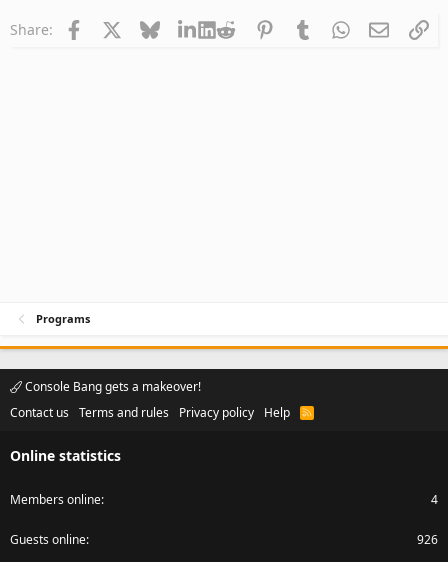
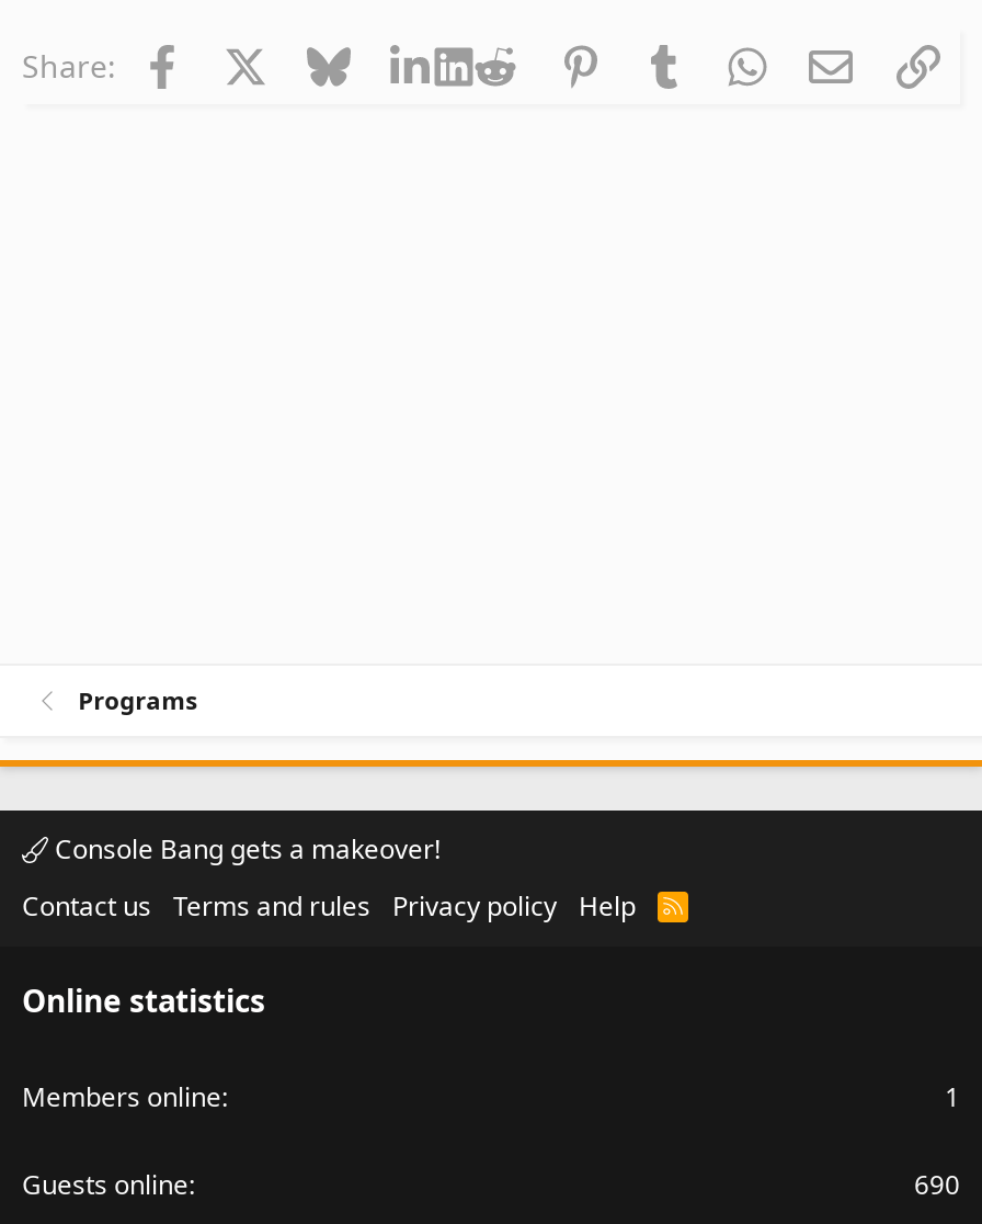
- 4
+ 1

- 926
+ 690
